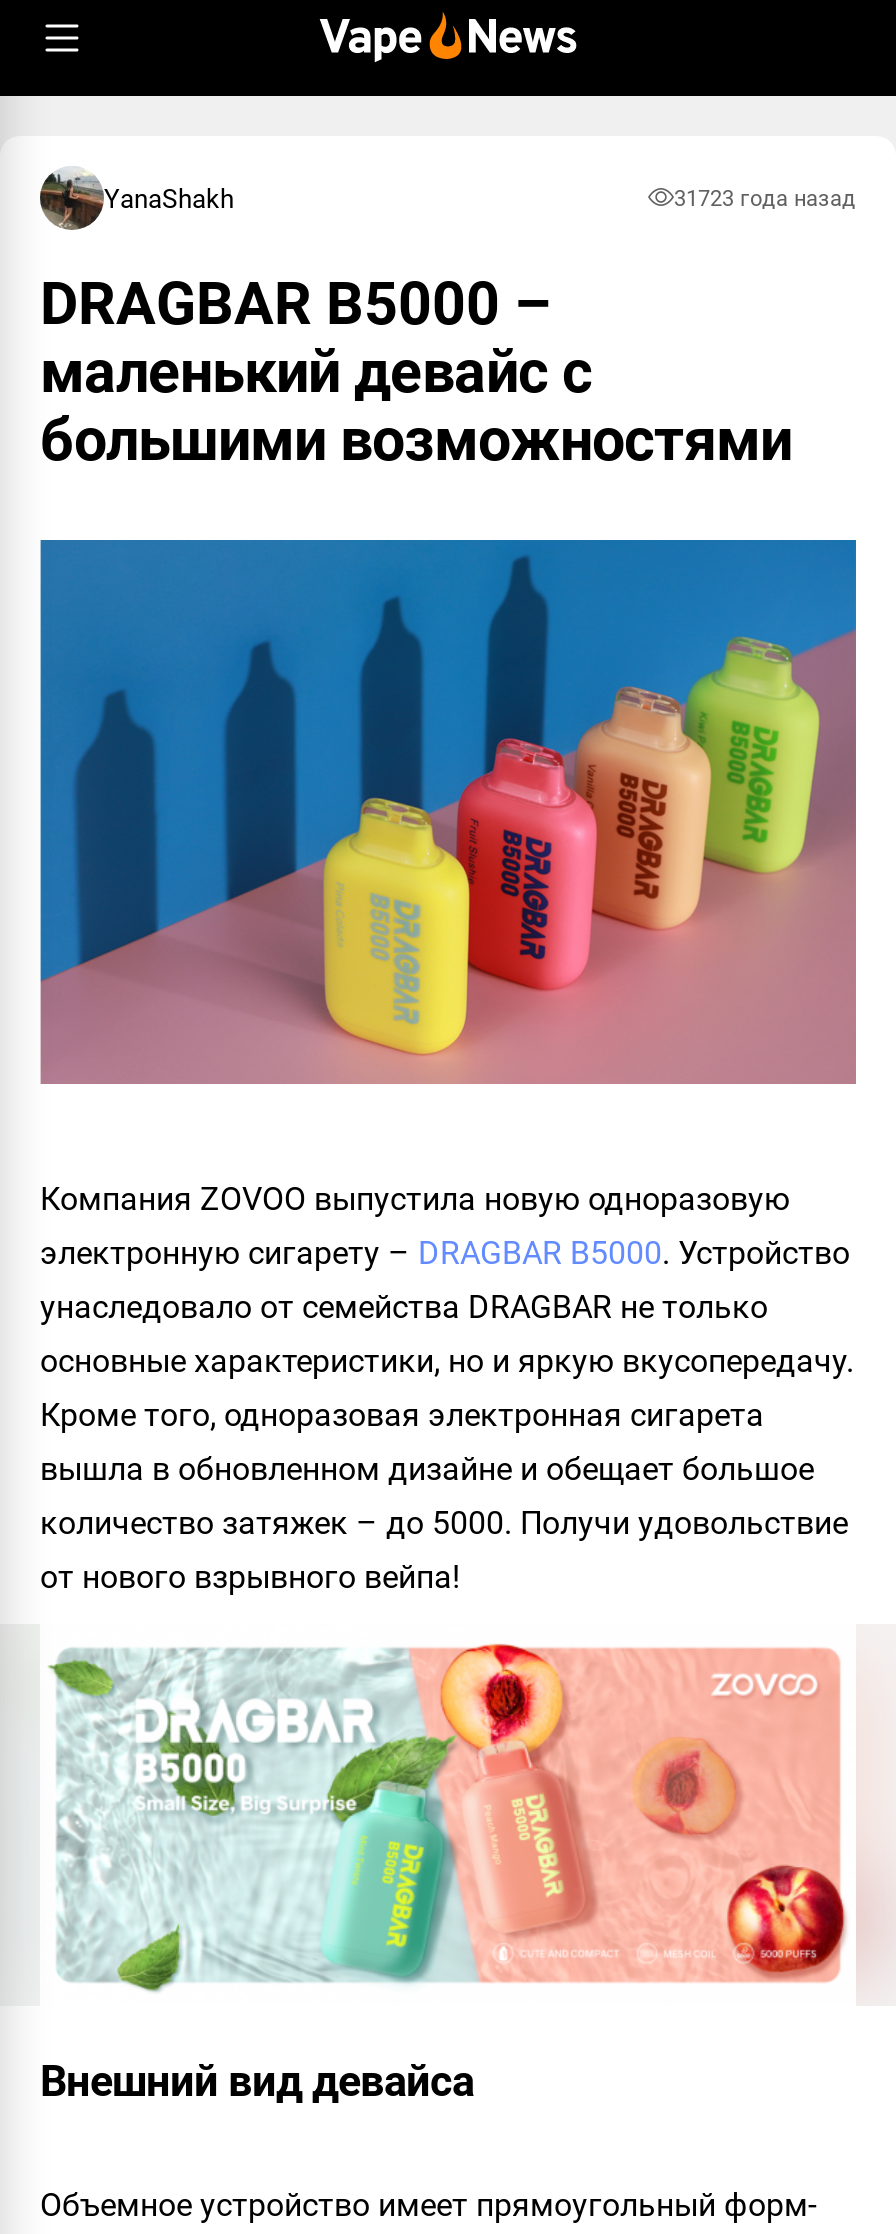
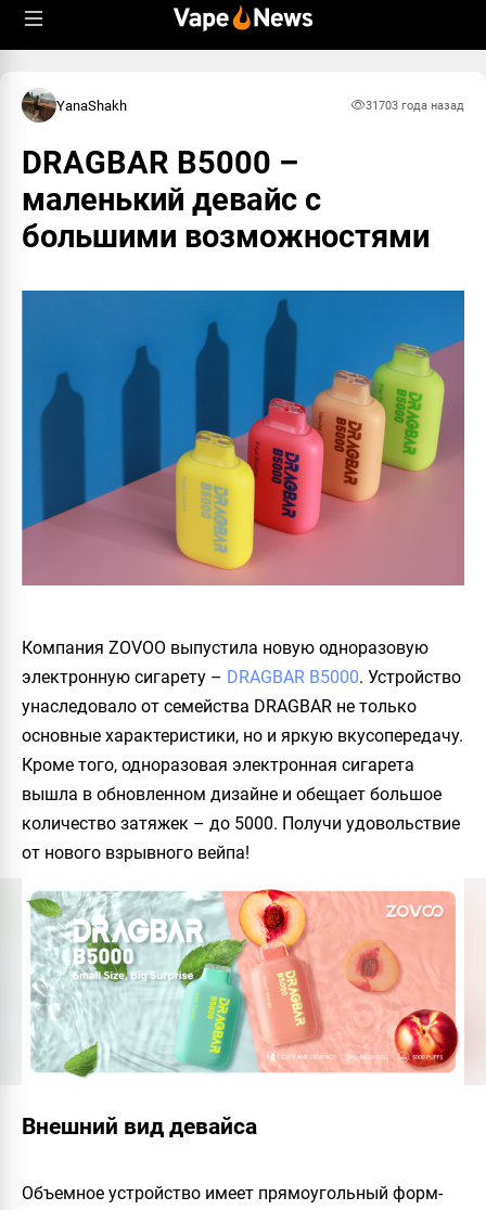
- 31723 года назад
+ 31703 года назад
